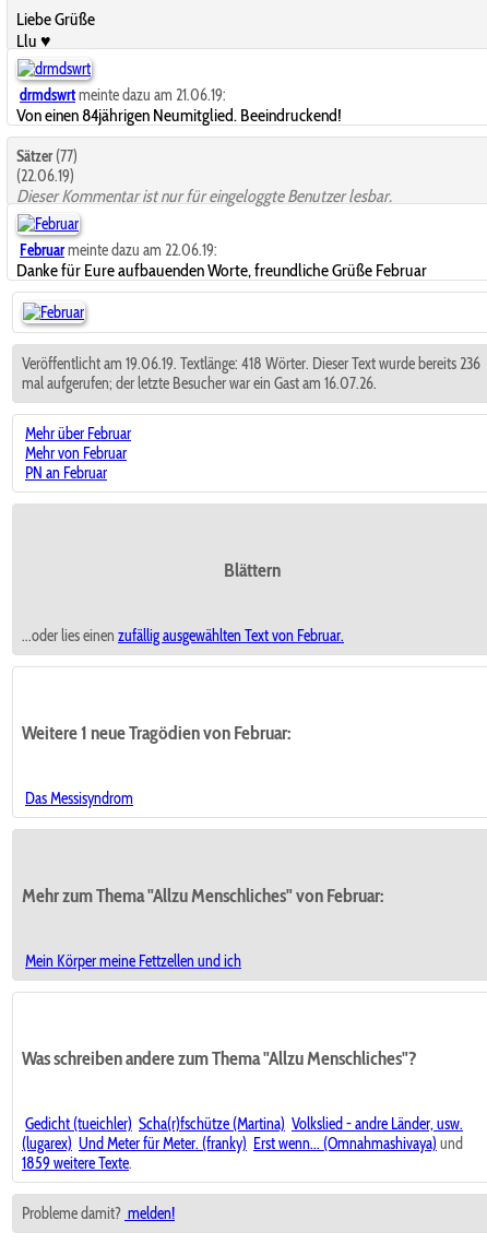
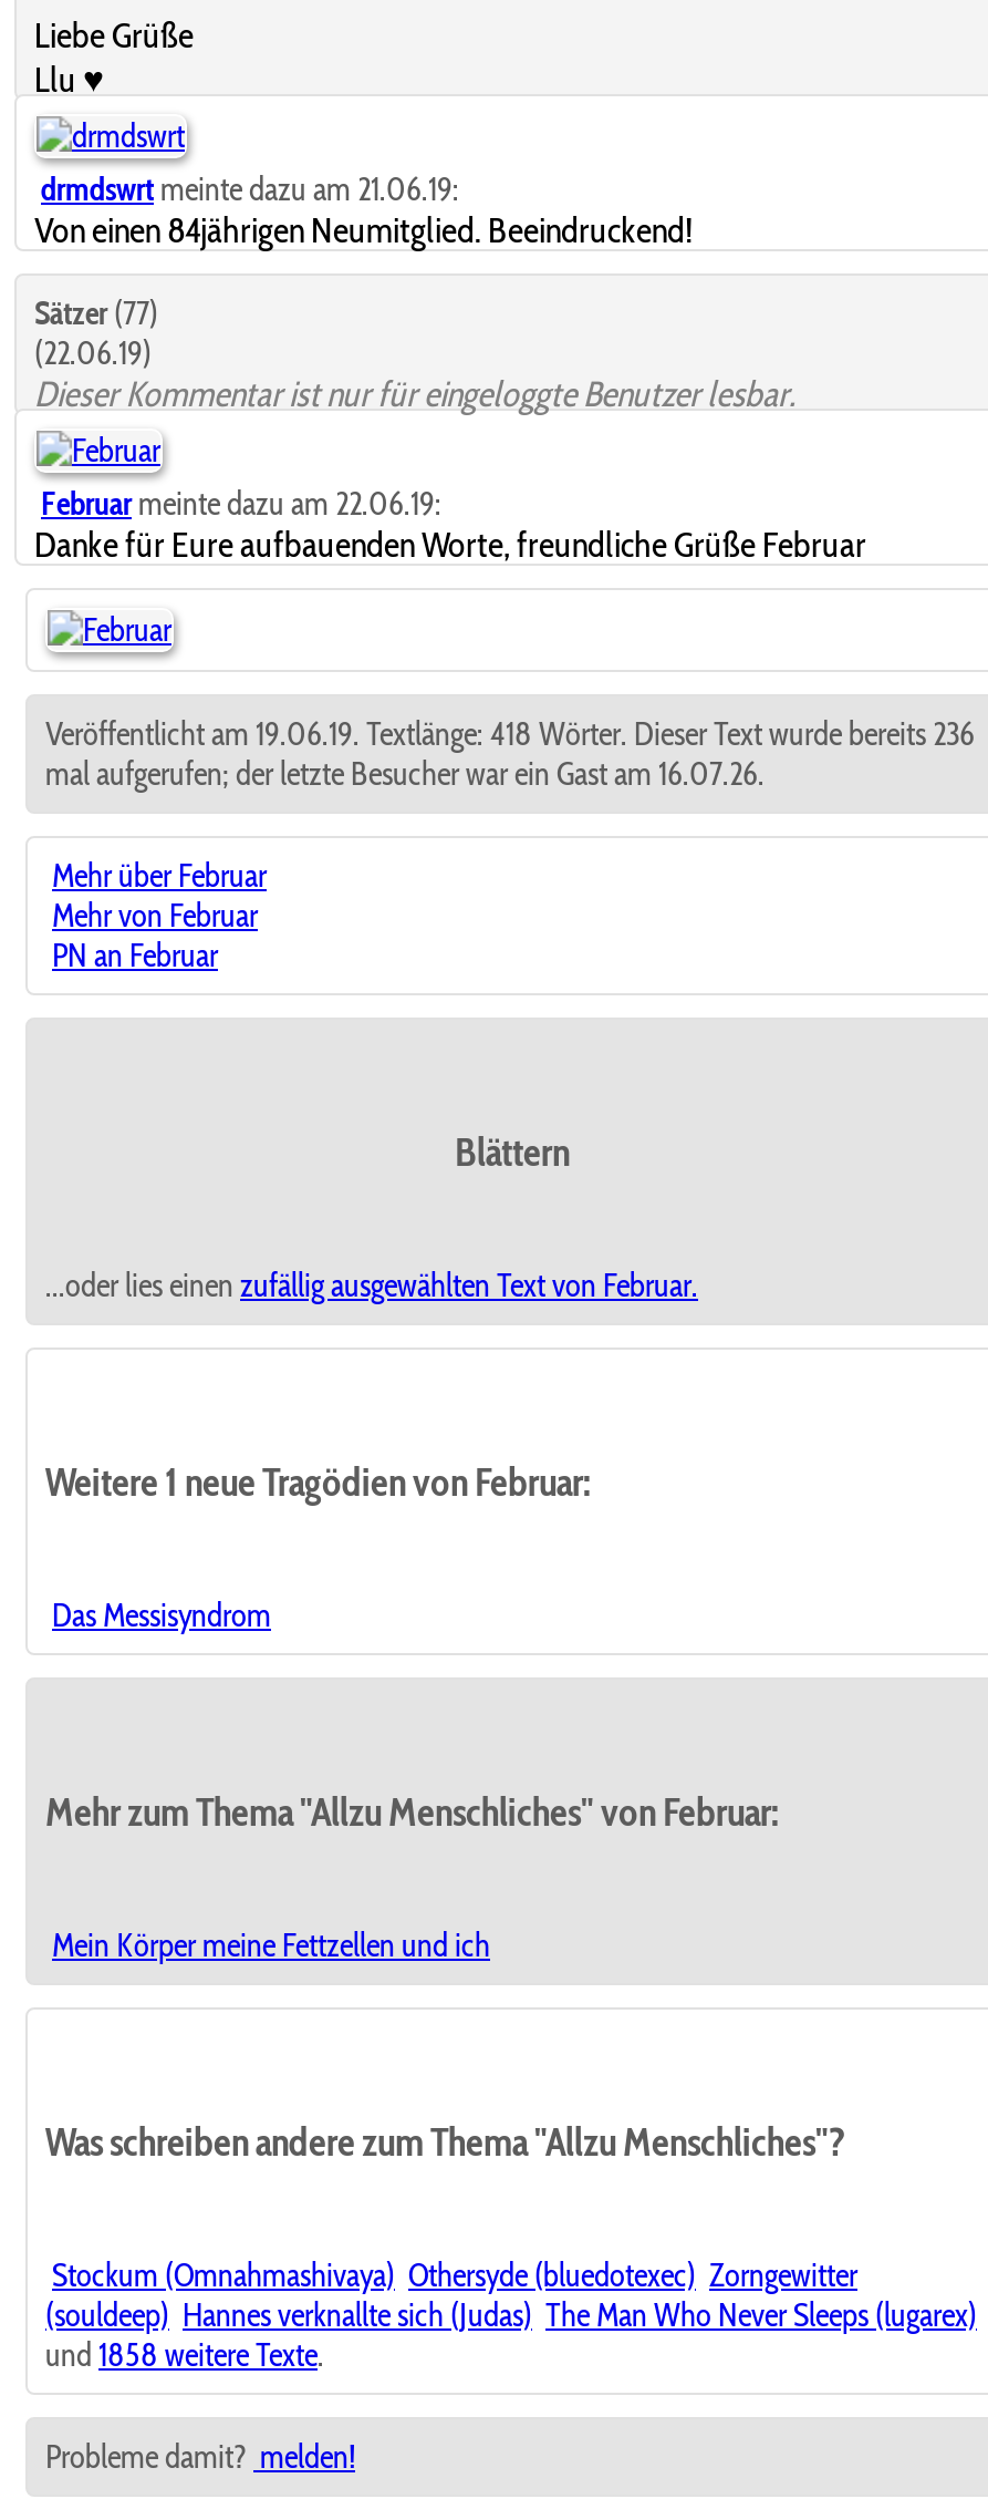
- Gedicht (tueichler) Scha(r)fschütze (Martina) Volkslied - andre Länder, usw.
- (lugarex) Und Meter für Meter. (franky) Erst wenn... (Omnahmashivaya) und
- 1859 weitere Texte.
+ Stockum (Omnahmashivaya) Othersyde (bluedotexec) Zorngewitter
+ (souldeep) Hannes verknallte sich (Judas) The Man Who Never Sleeps (lugarex)
+ und 1858 weitere Texte.
